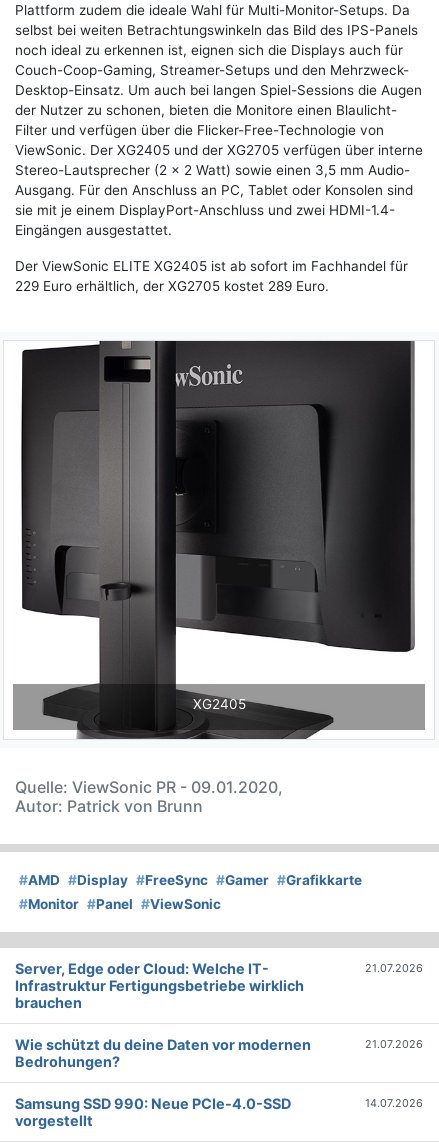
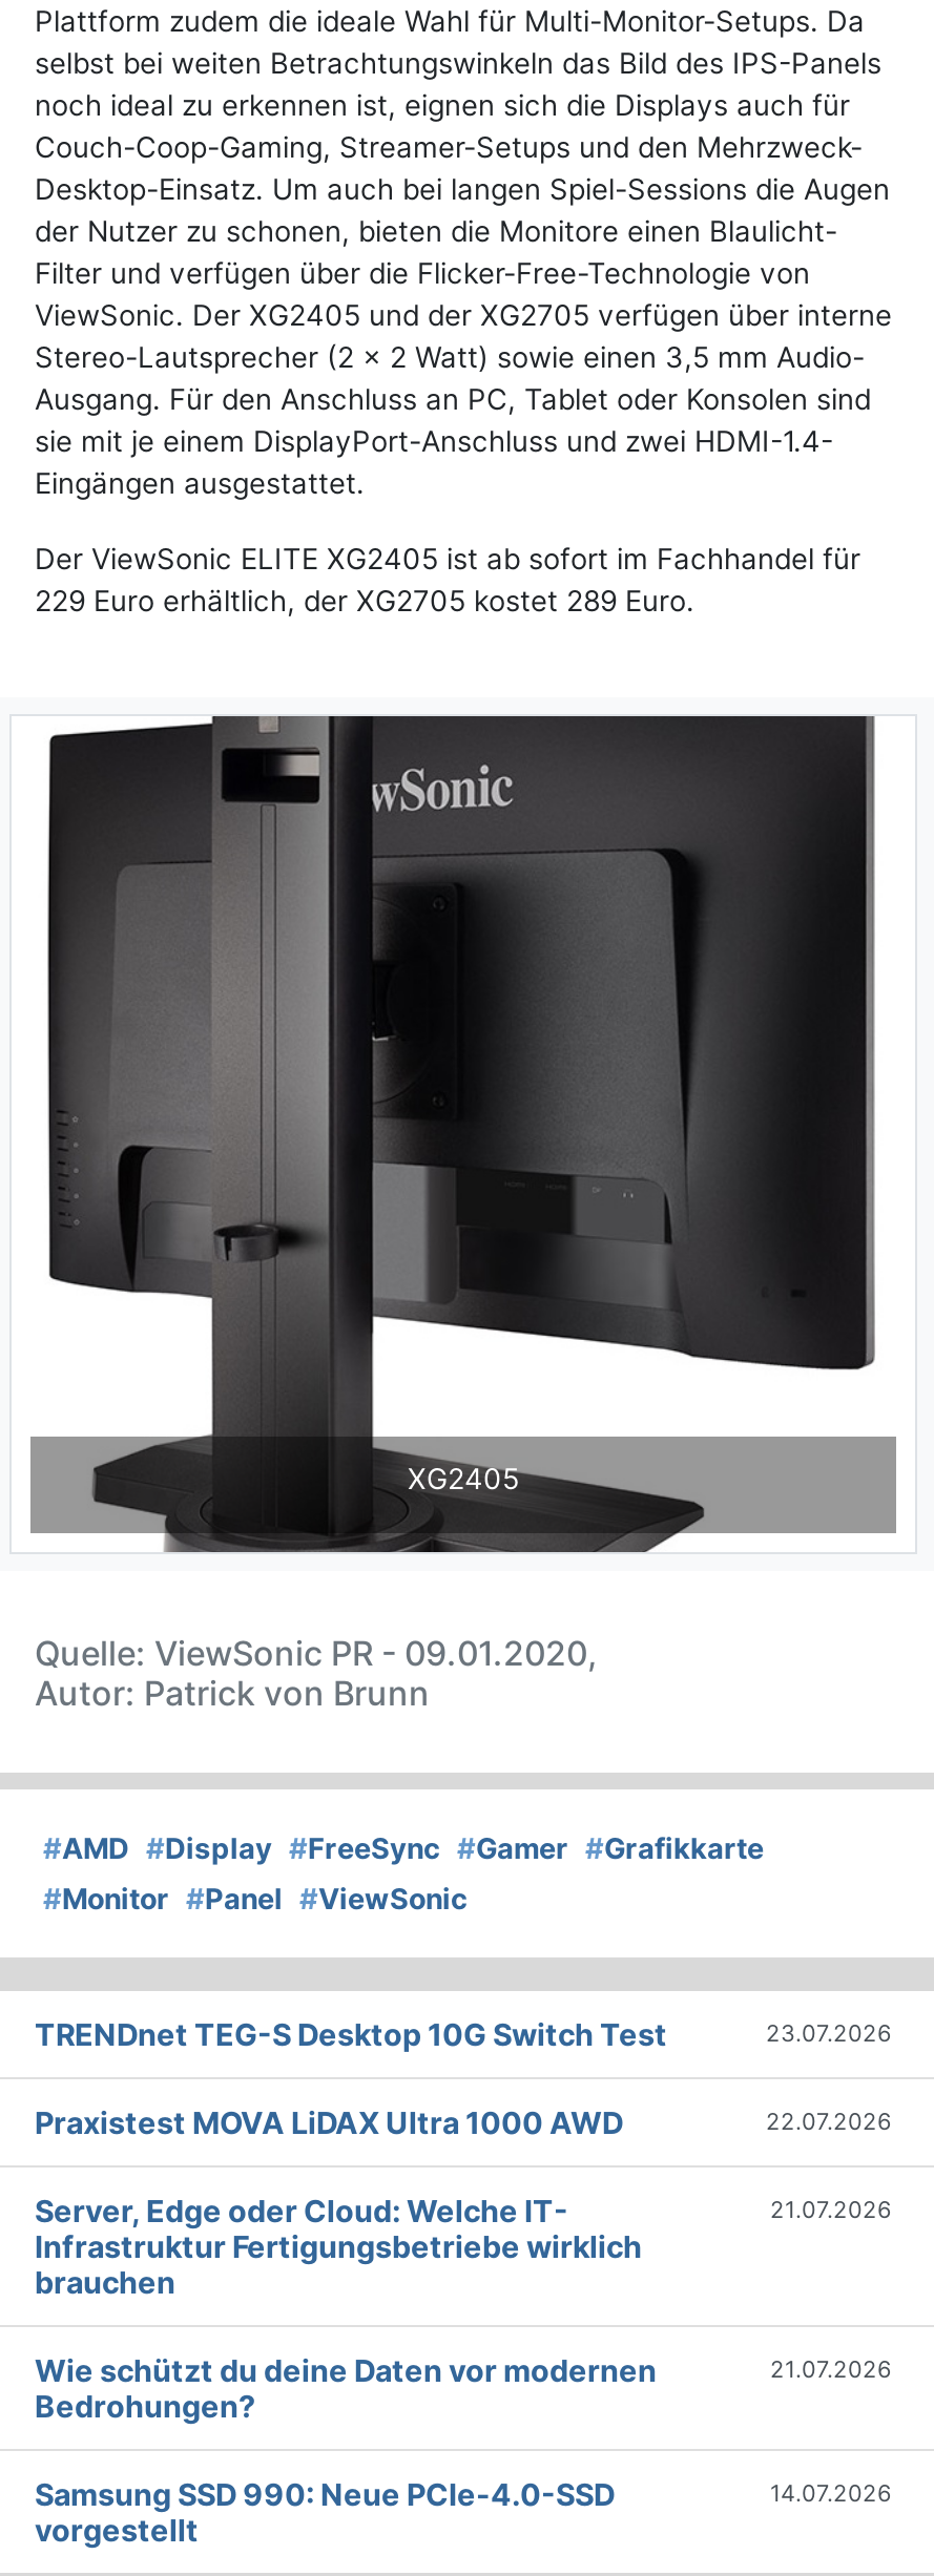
+ TRENDnet TEG-S Desktop 10G Switch Test
+ 23.07.2026
+ Praxistest MOVA LiDAX Ultra 1000 AWD
+ 22.07.2026
